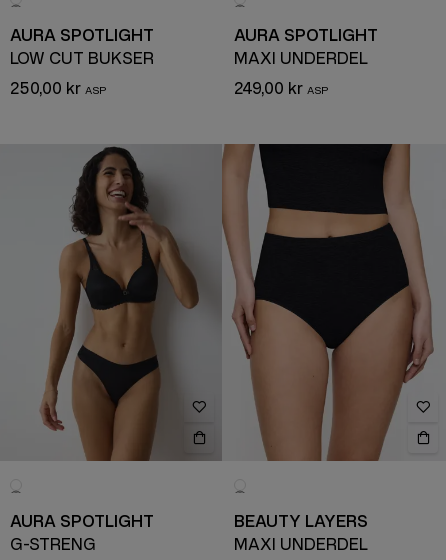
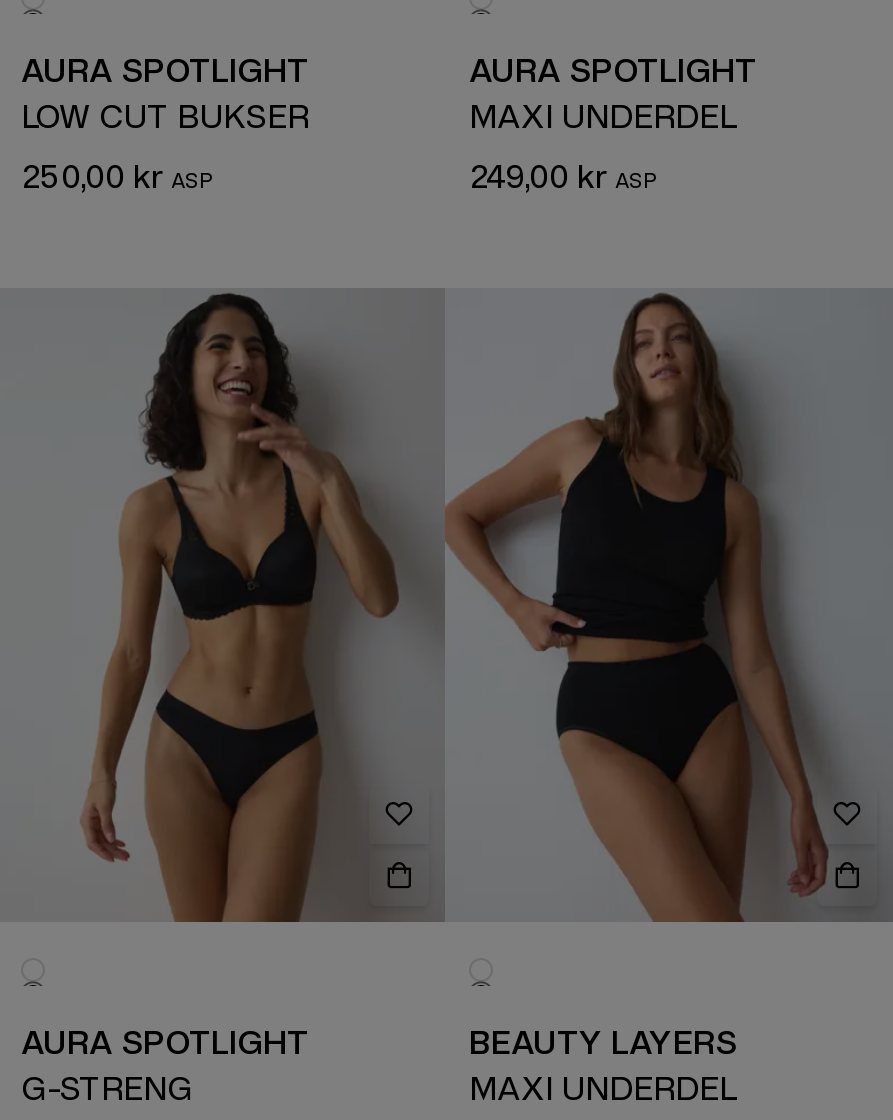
- [image]
+ [image]
